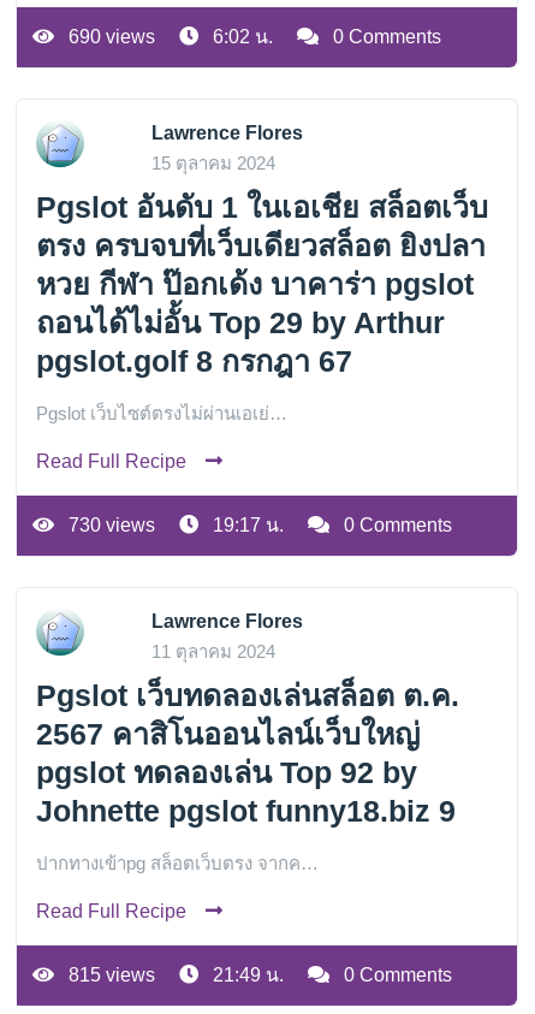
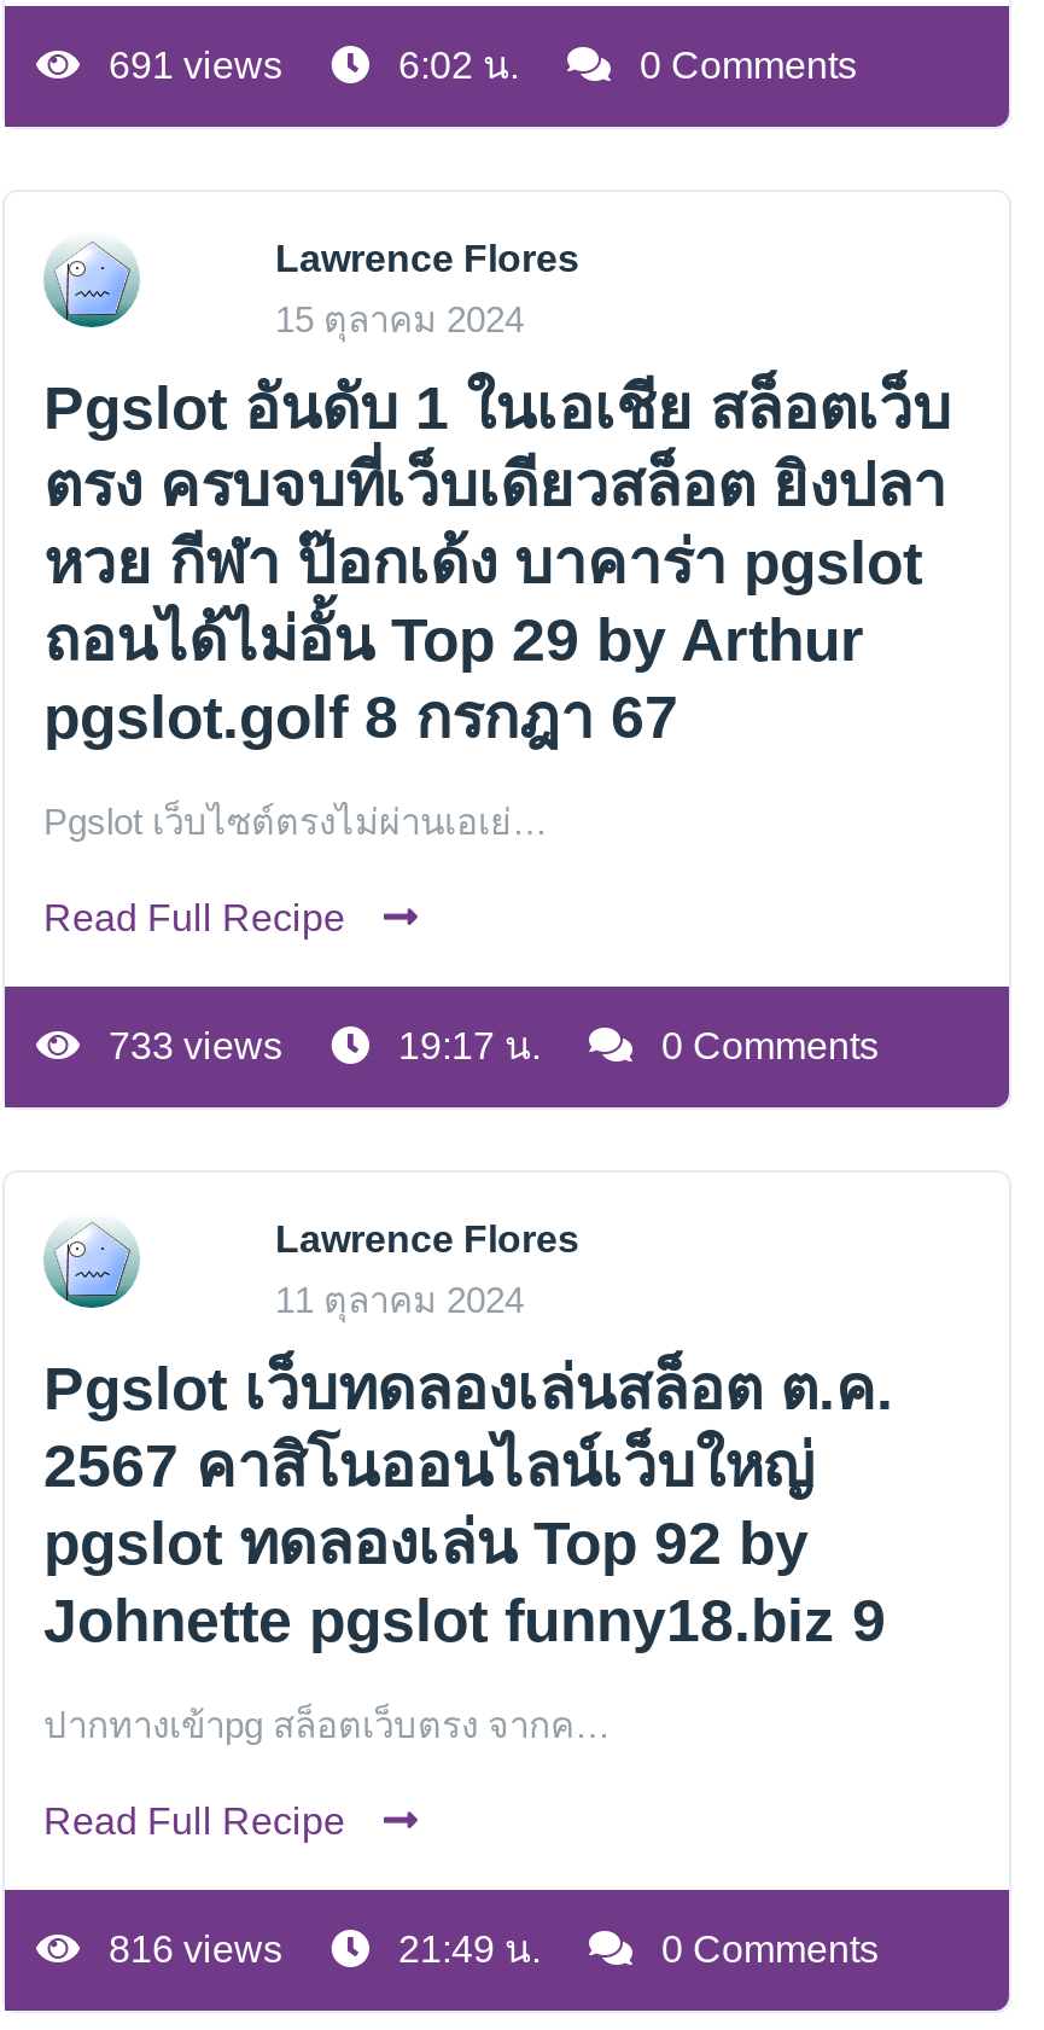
- 690 views
+ 691 views

- 730 views
+ 733 views

- 815 views
+ 816 views
